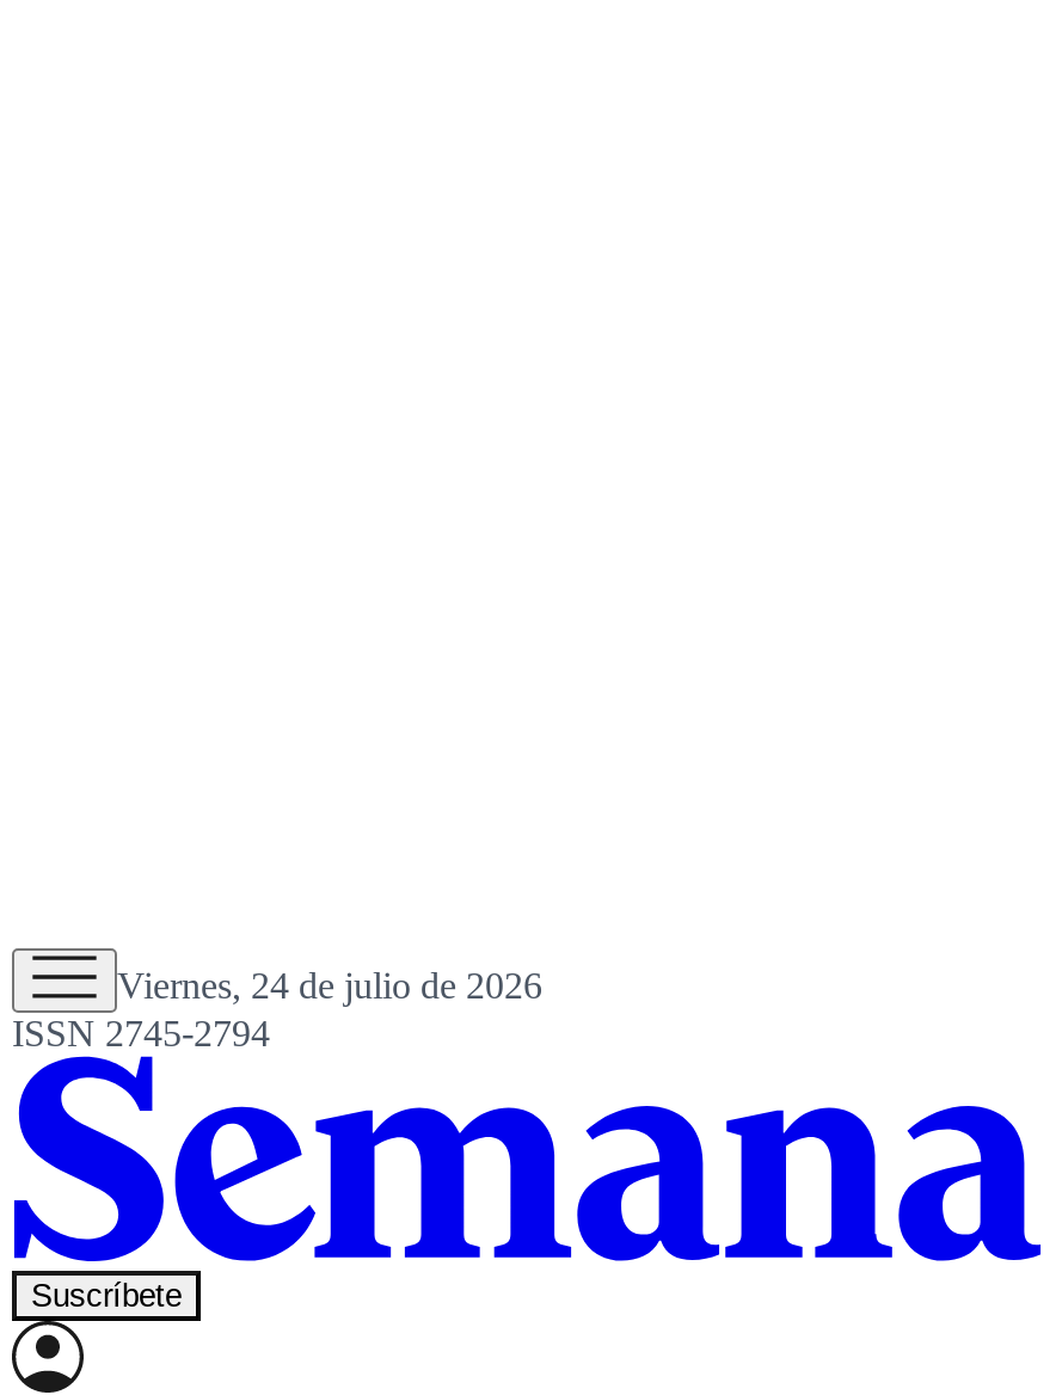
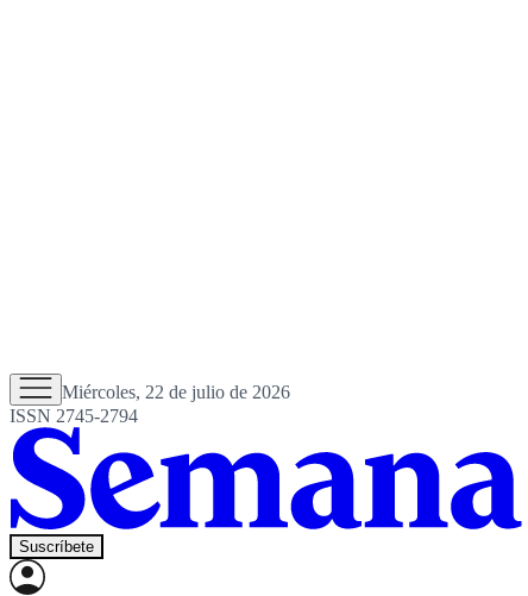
- Viernes, 24 de julio de 2026
+ Miércoles, 22 de julio de 2026
